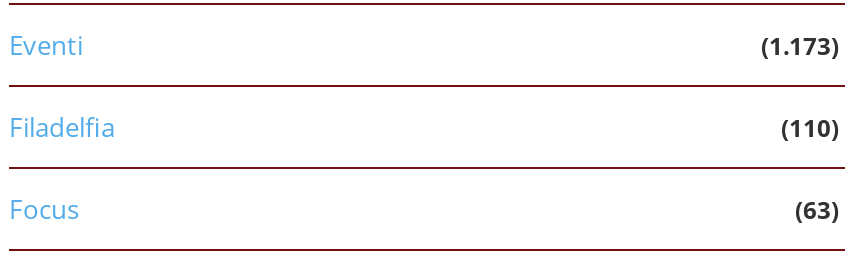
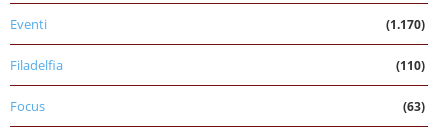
- (1.173)
+ (1.170)
